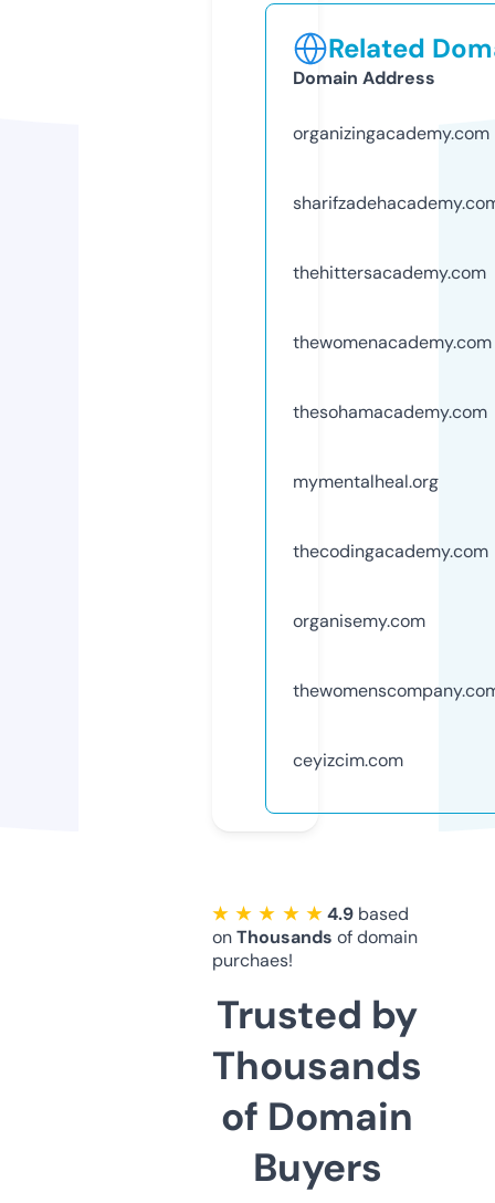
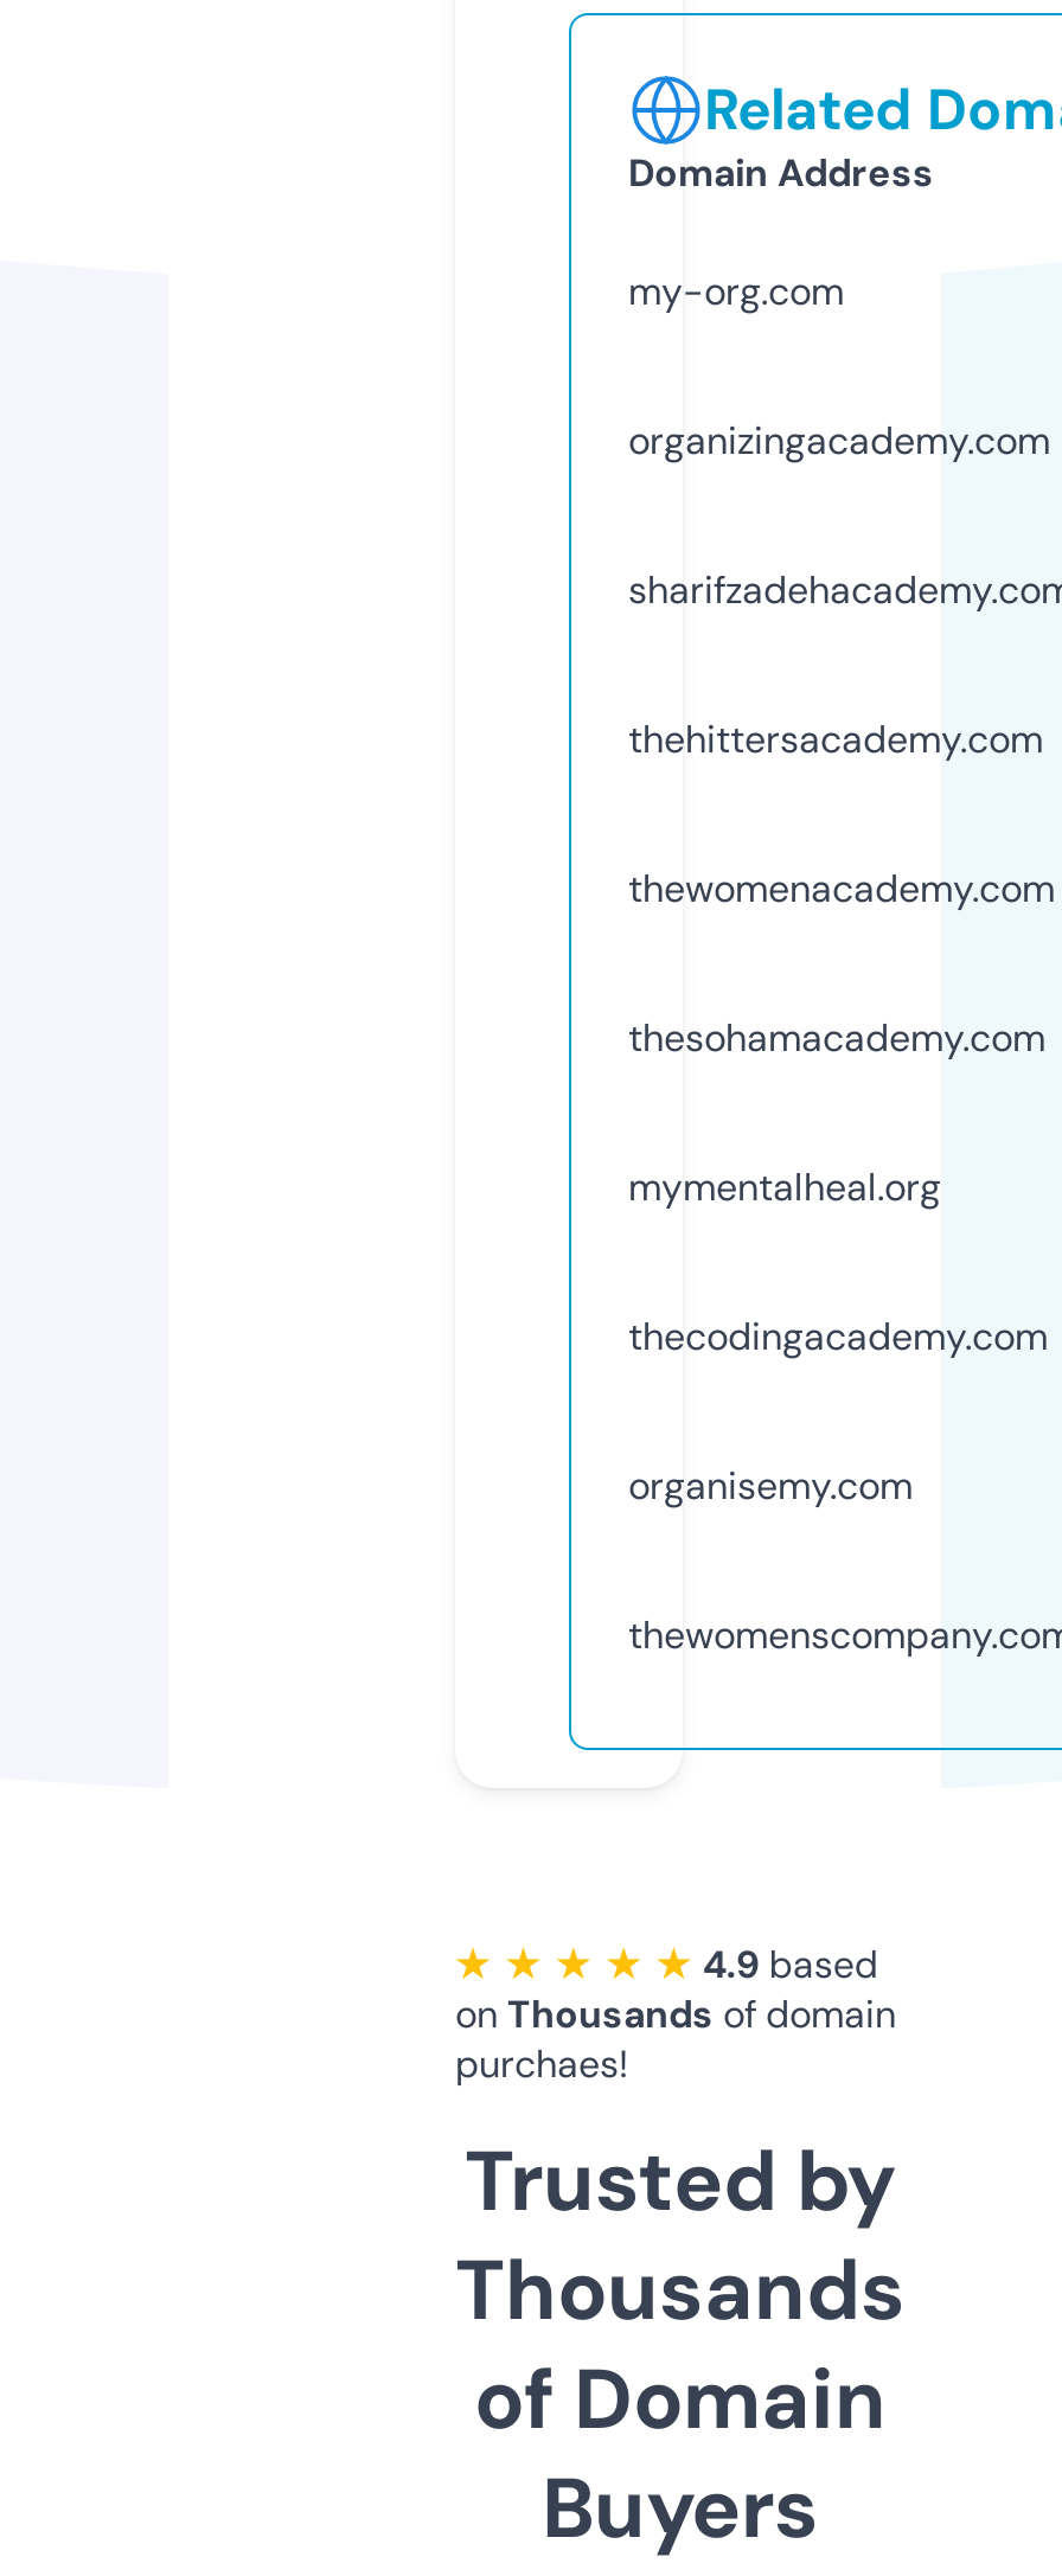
+ my-org.com

moved down: organizingacademy.com | thehittersacademy.com | thewomenacademy.com | thesohamacademy.com | mymentalheal.org | thecodingacademy.com | organisemy.com

- ceyizcim.com
